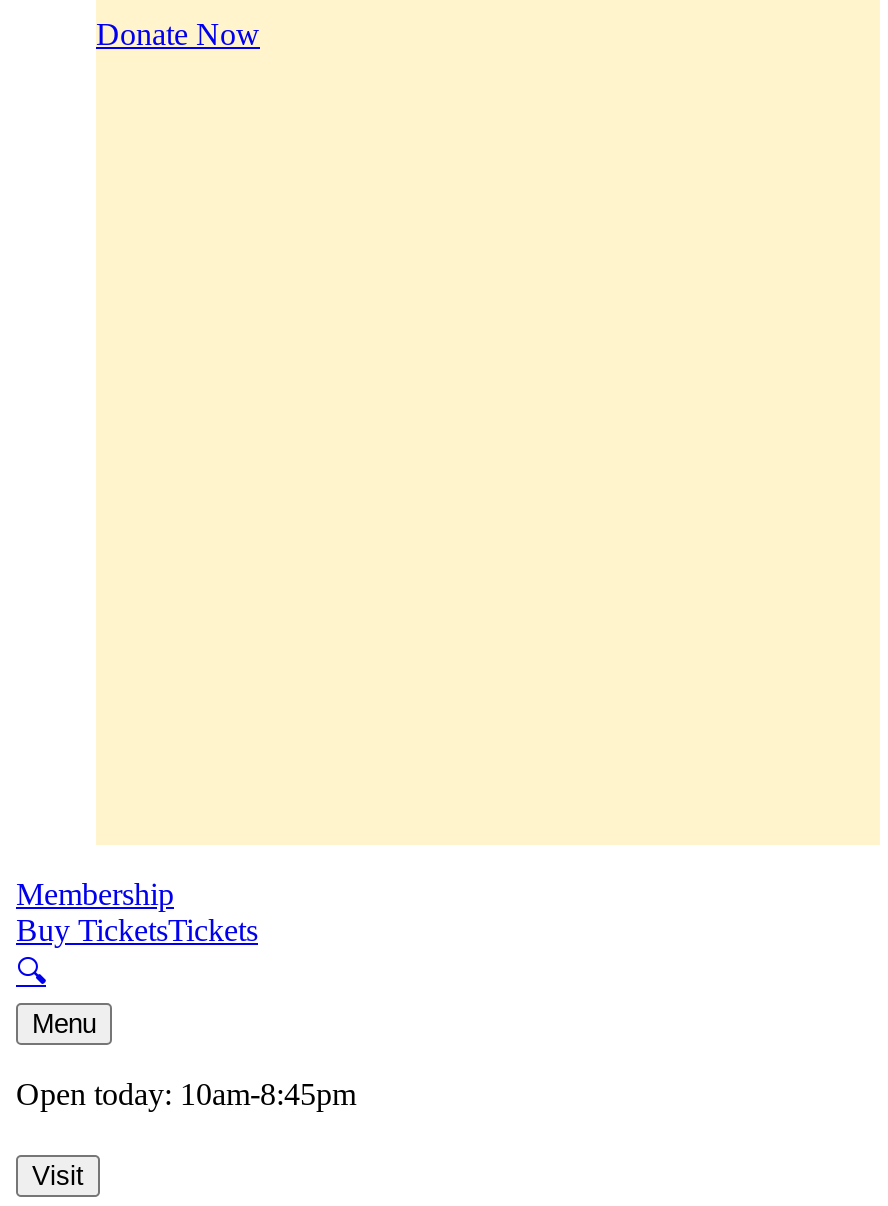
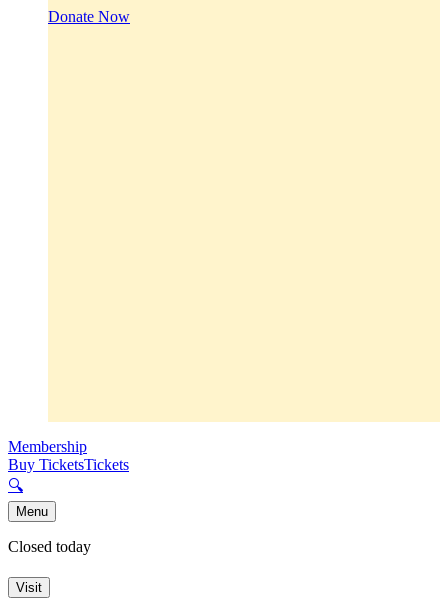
- Open today: 10am-8:45pm
+ Closed today
